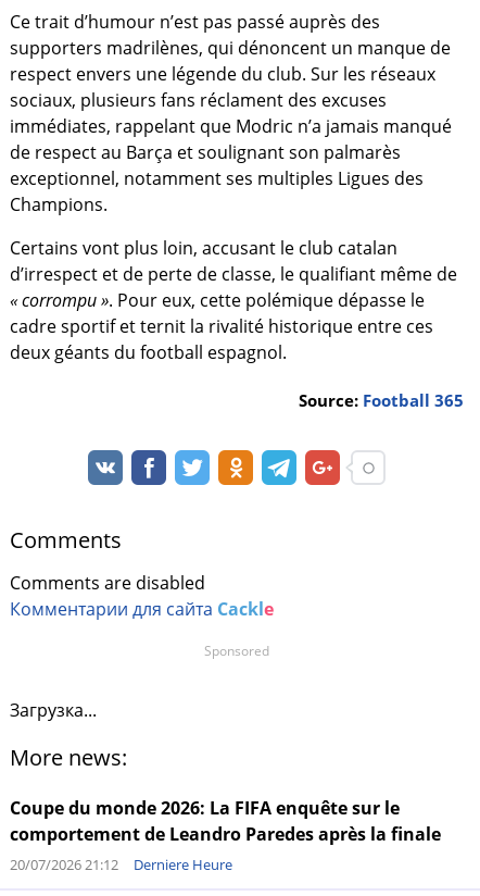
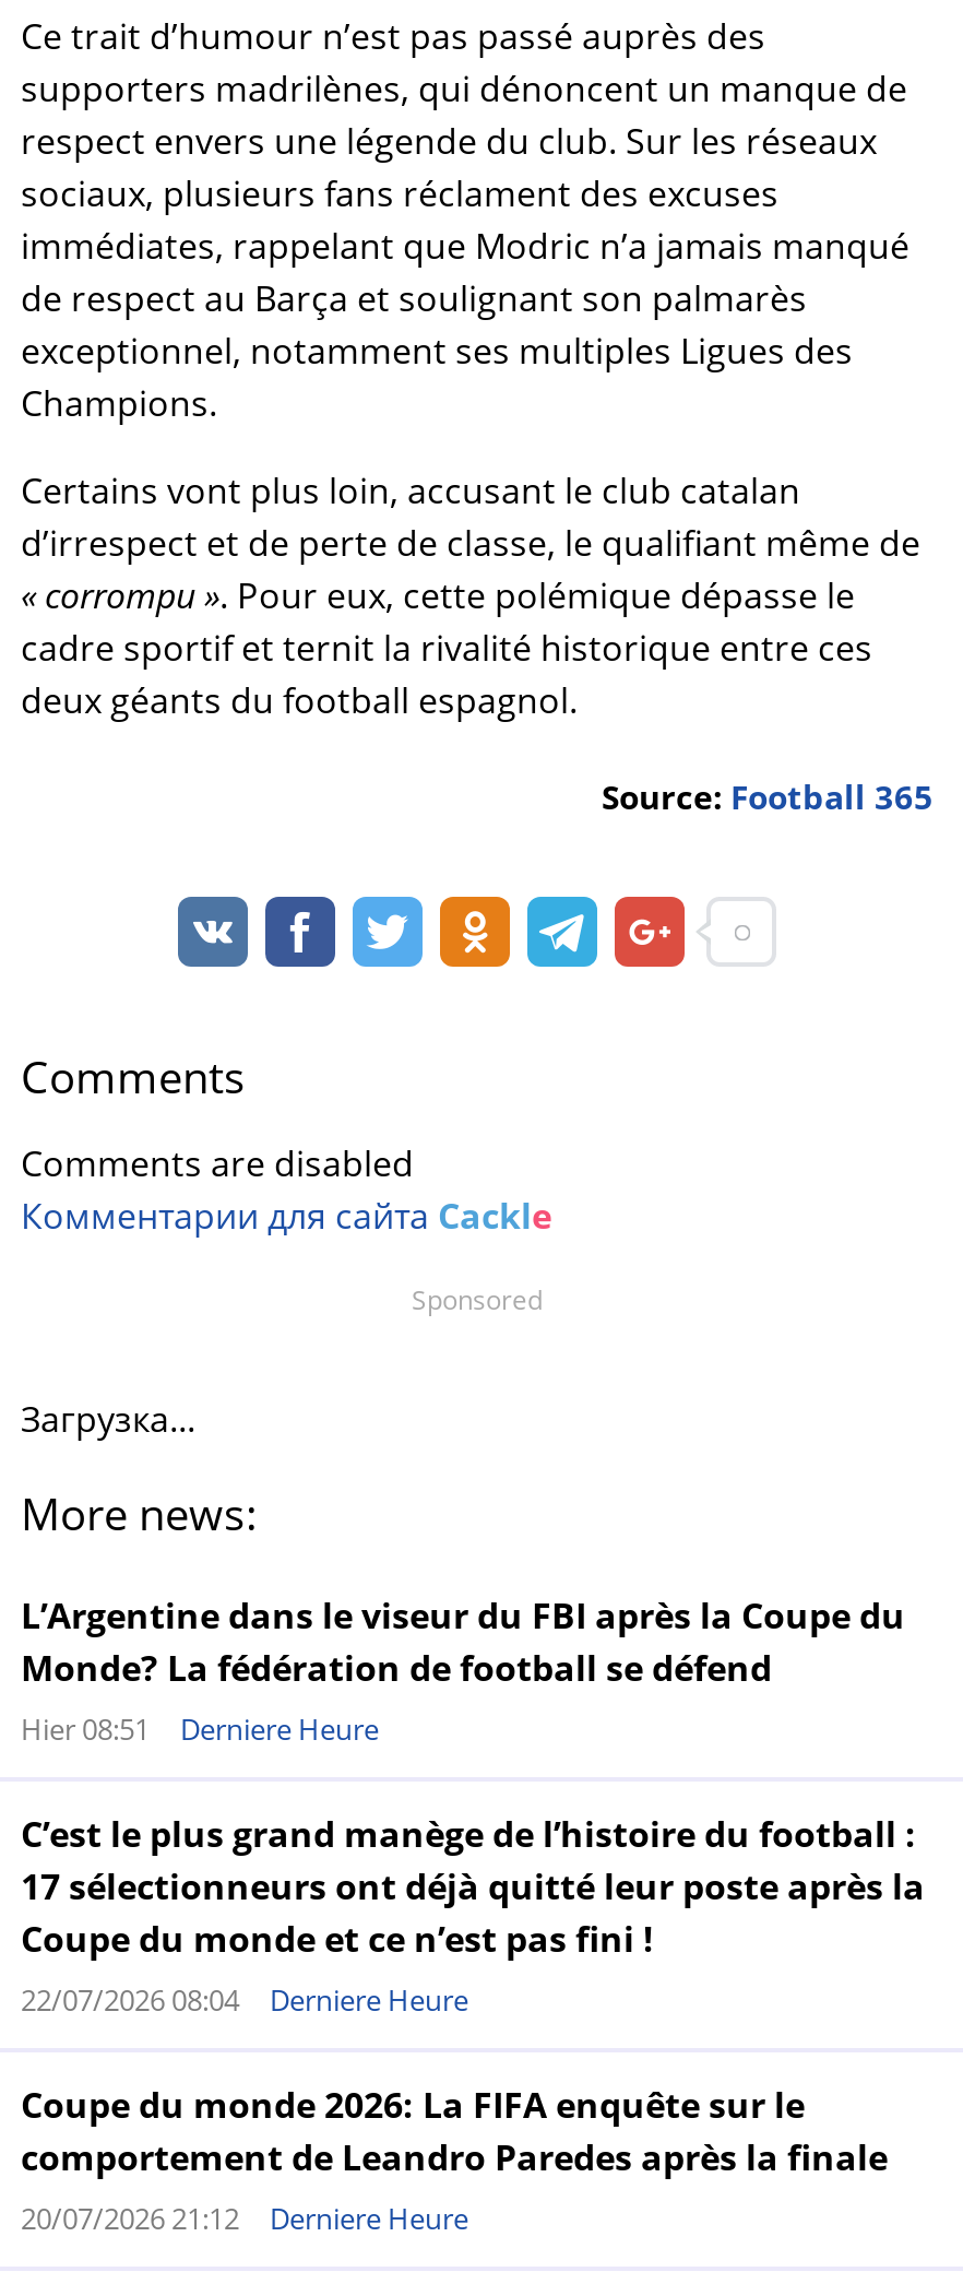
+ L’Argentine dans le viseur du FBI après la Coupe du
+ Monde? La fédération de football se défend
+ Hier 08:51
+ Derniere Heure
+ C’est le plus grand manège de l’histoire du football :
+ 17 sélectionneurs ont déjà quitté leur poste après la
+ Coupe du monde et ce n’est pas fini !
+ 22/07/2026 08:04
+ Derniere Heure
